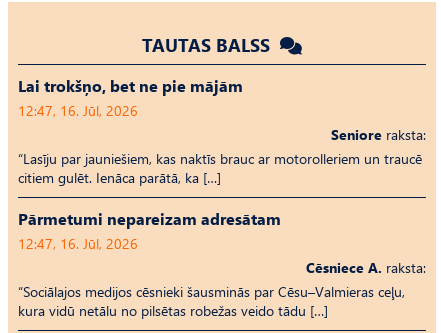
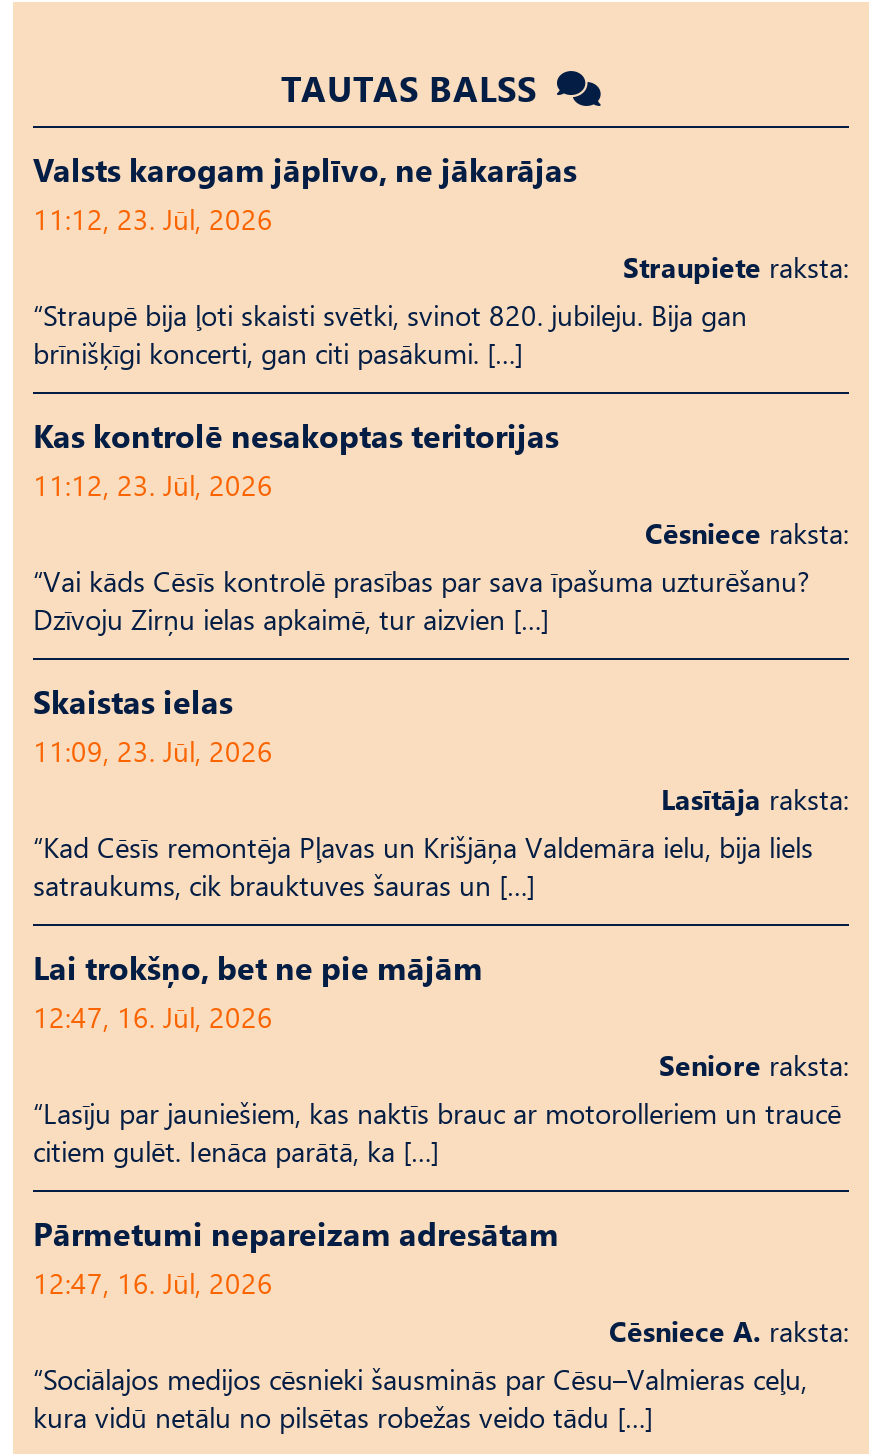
+ Valsts karogam jāplīvo, ne jākarājas
+ 11:12, 23. Jūl, 2026
+ Straupiete raksta:
+ “Straupē bija ļoti skaisti svētki, svinot 820. jubileju. Bija gan
+ brīnišķīgi koncerti, gan citi pasākumi. […]
+ Kas kontrolē nesakoptas teritorijas
+ 11:12, 23. Jūl, 2026
+ Cēsniece raksta:
+ “Vai kāds Cēsīs kontrolē prasības par sava īpašuma uzturēšanu?
+ Dzīvoju Zirņu ielas apkaimē, tur aizvien […]
+ Skaistas ielas
+ 11:09, 23. Jūl, 2026
+ Lasītāja raksta:
+ “Kad Cēsīs remontēja Pļavas un Krišjāņa Valdemāra ielu, bija liels
+ satraukums, cik brauktuves šauras un […]
